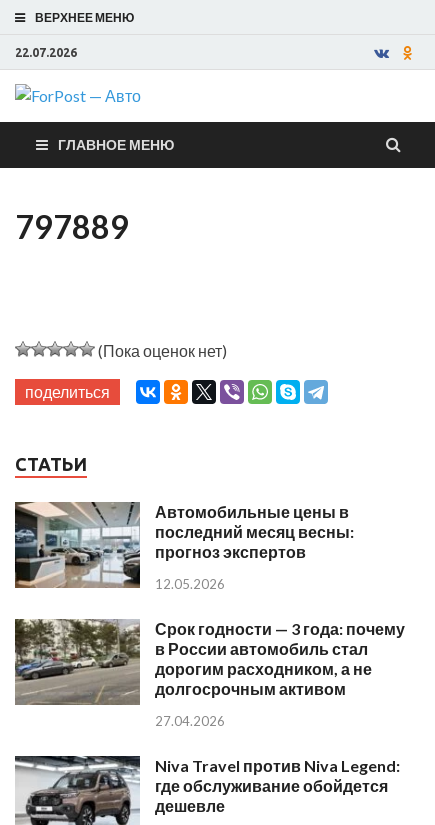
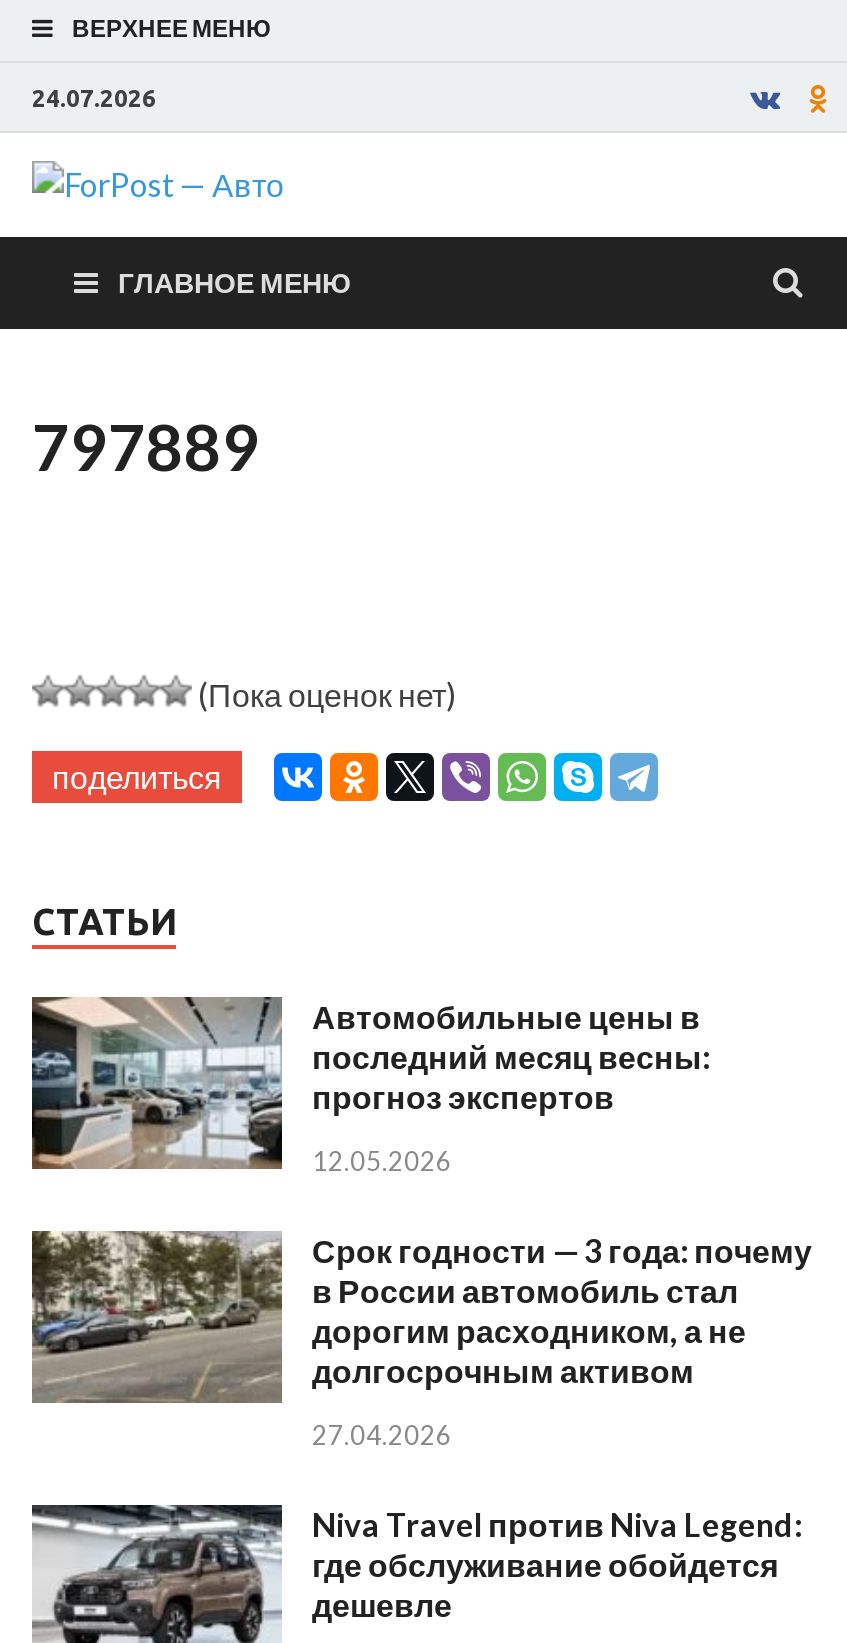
- 22.07.2026
+ 24.07.2026
